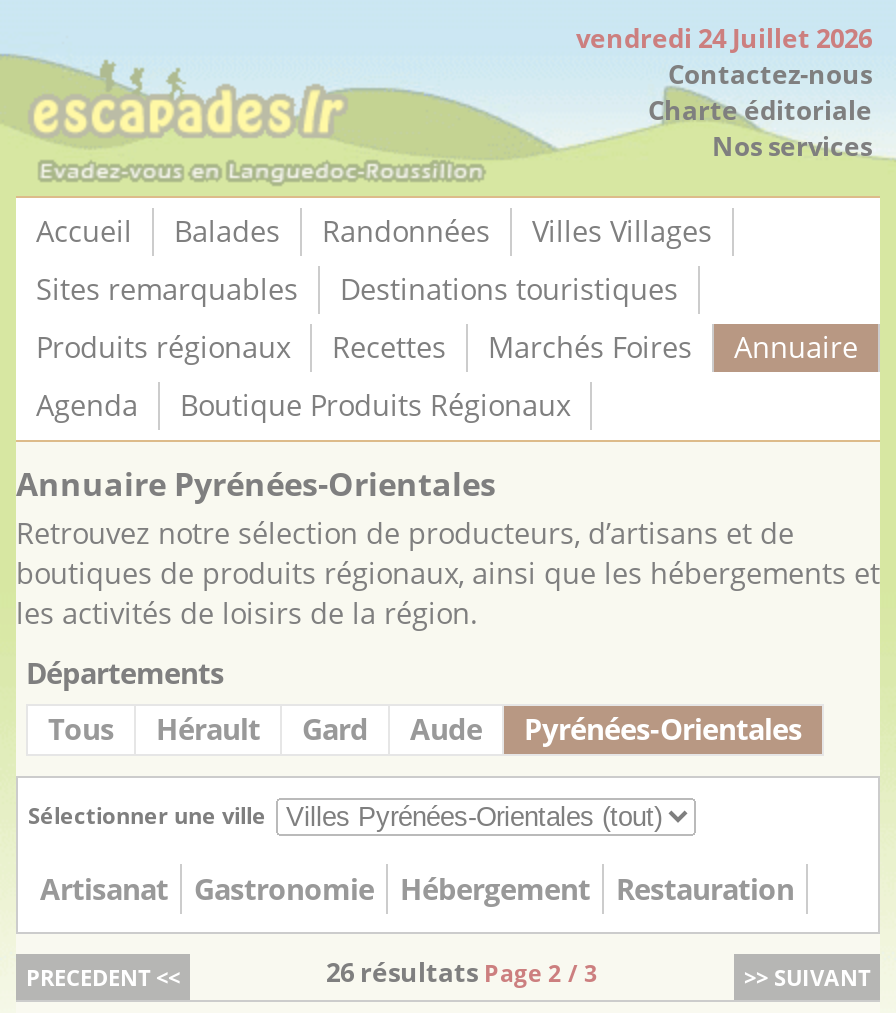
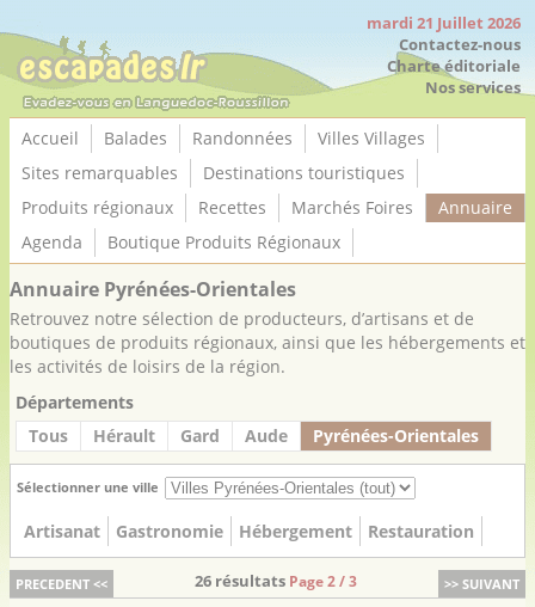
- vendredi 24 Juillet 2026
+ mardi 21 Juillet 2026
